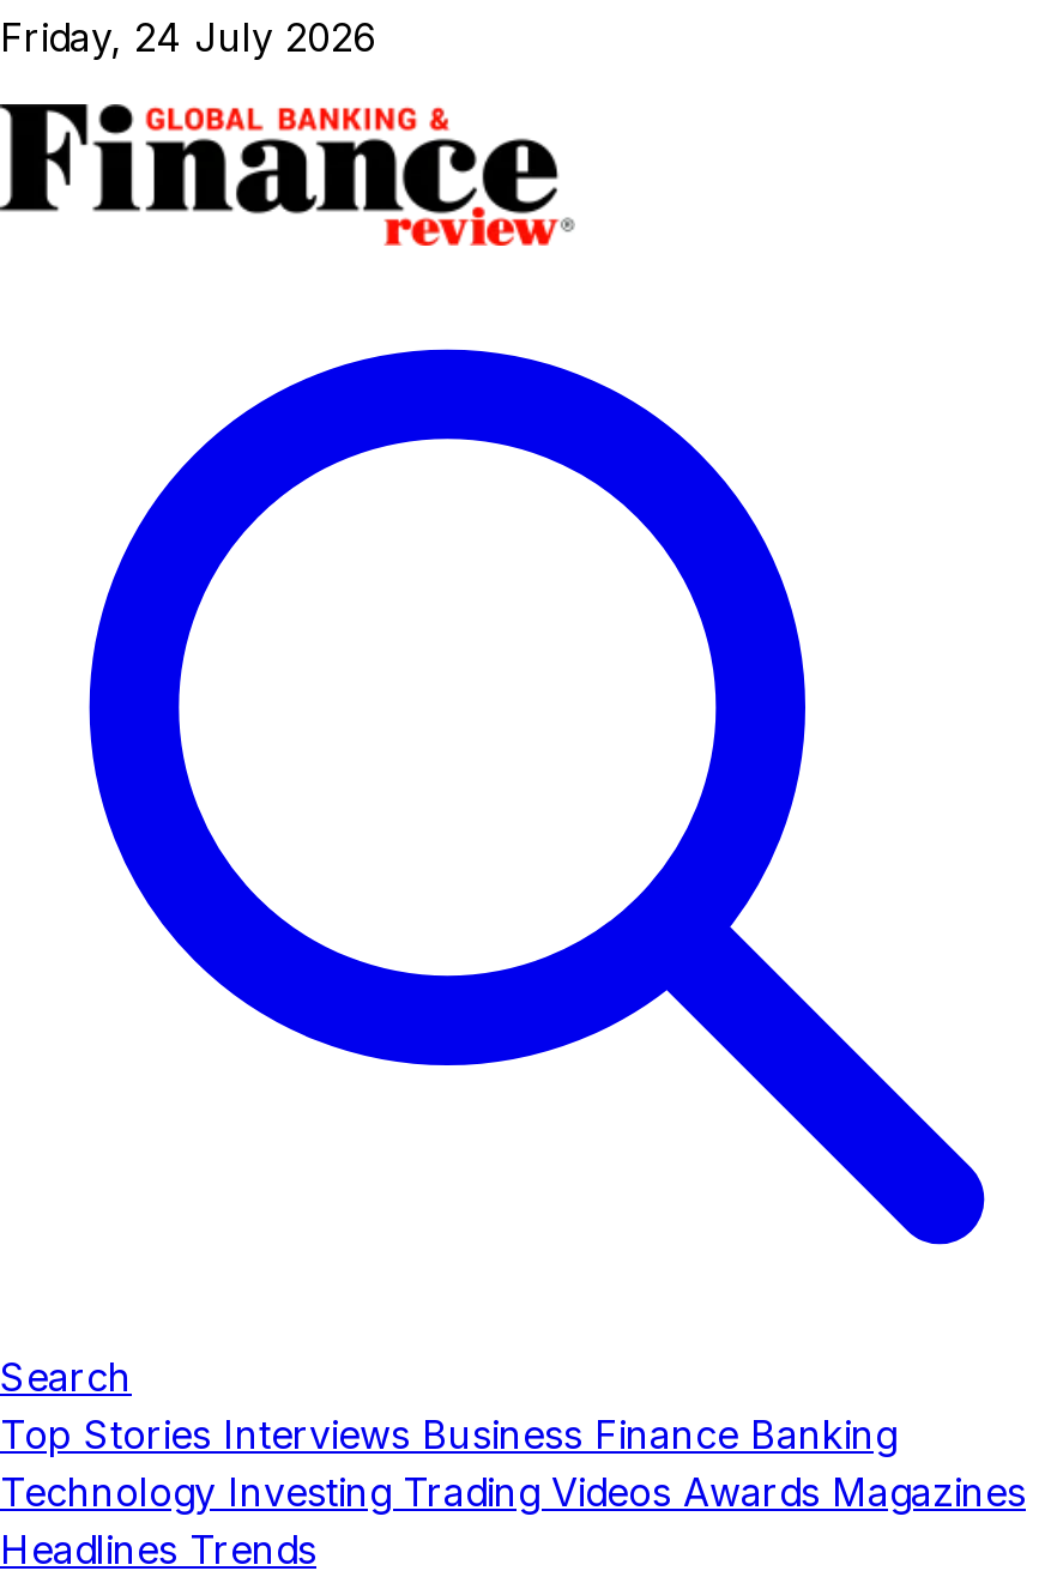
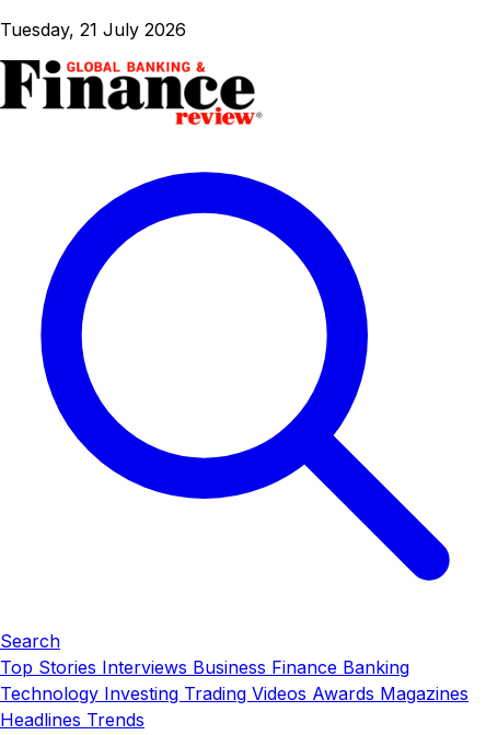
- Friday, 24 July 2026
+ Tuesday, 21 July 2026
